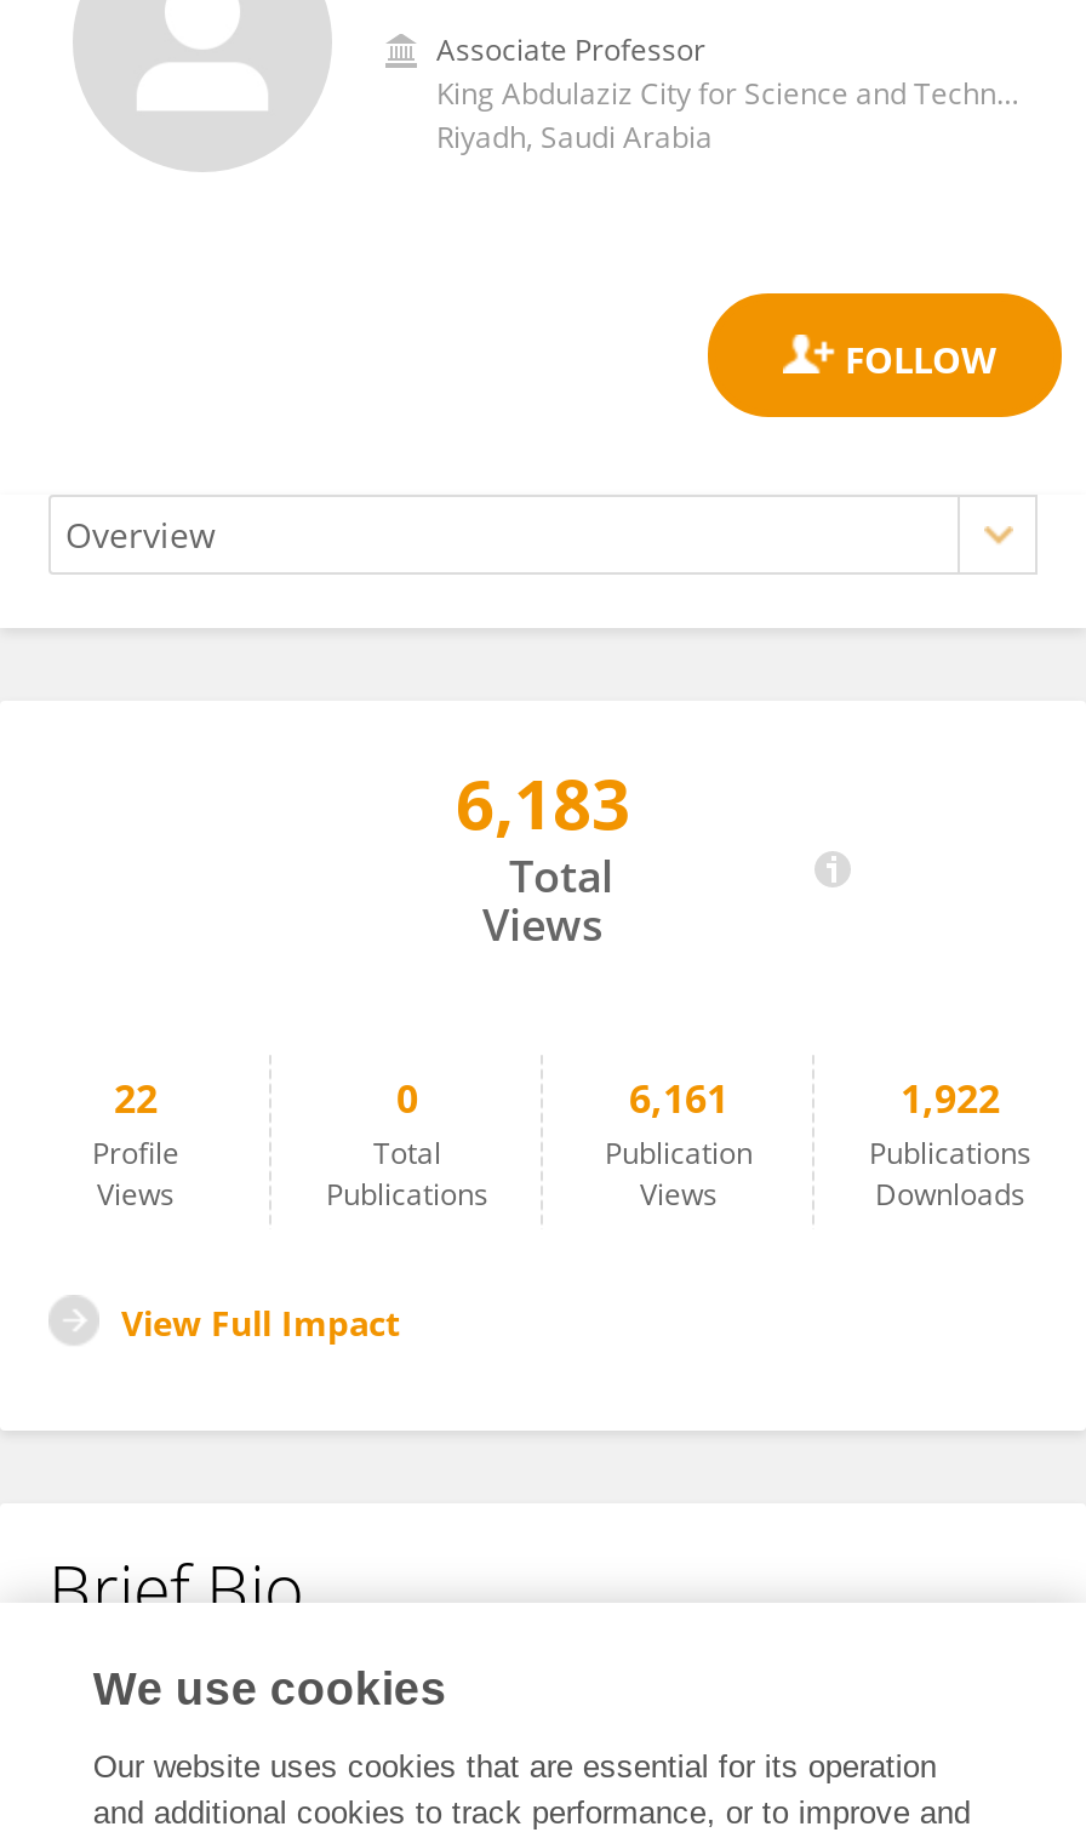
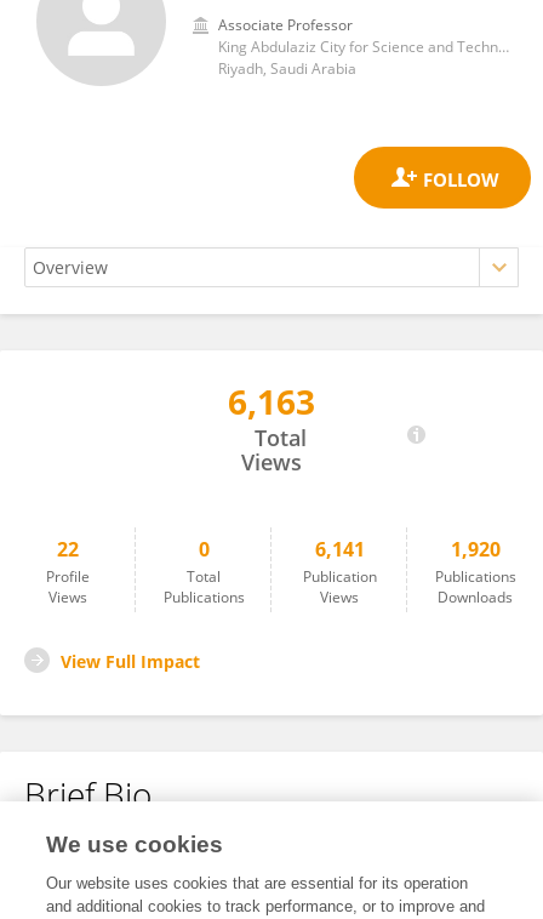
- 6,183
+ 6,163

- 6,161
+ 6,141

- 1,922
+ 1,920
